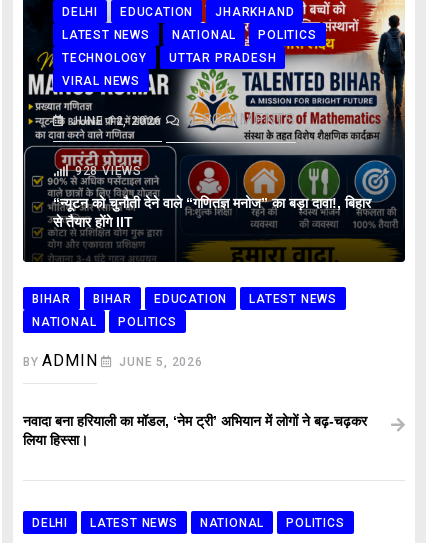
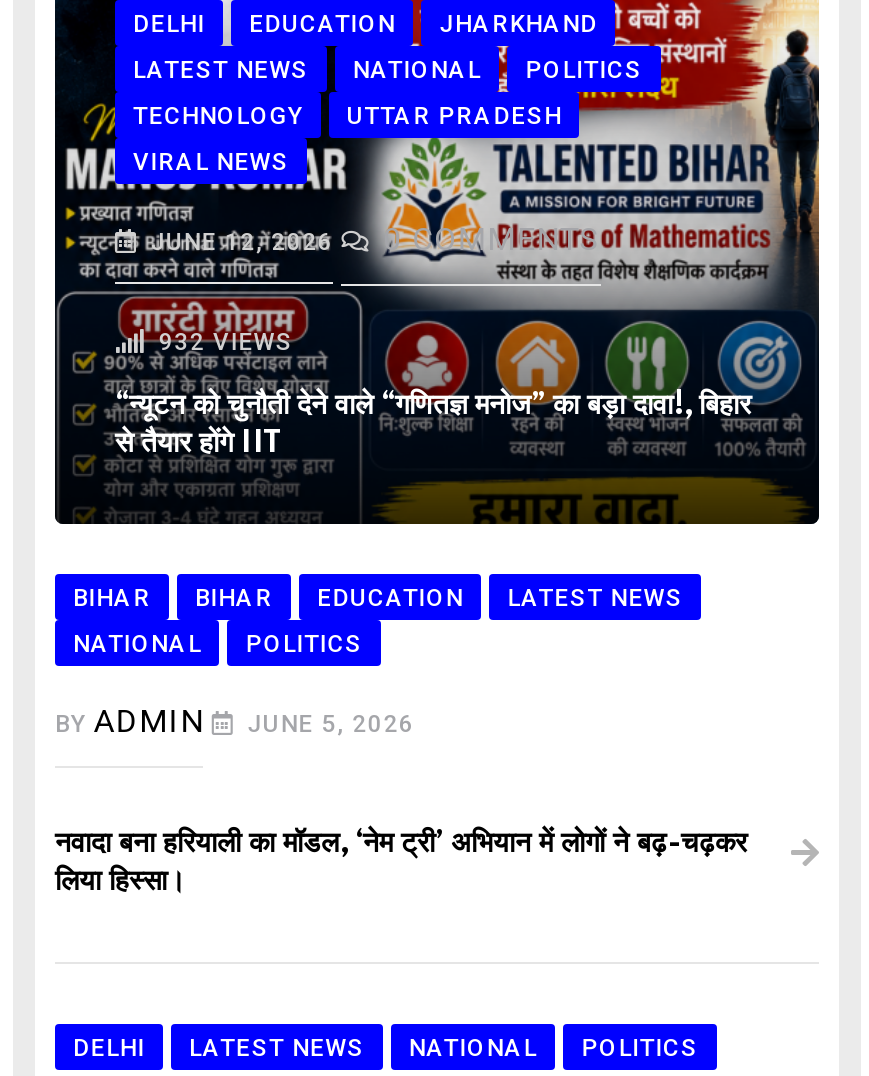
- 928 VIEWS
+ 932 VIEWS
